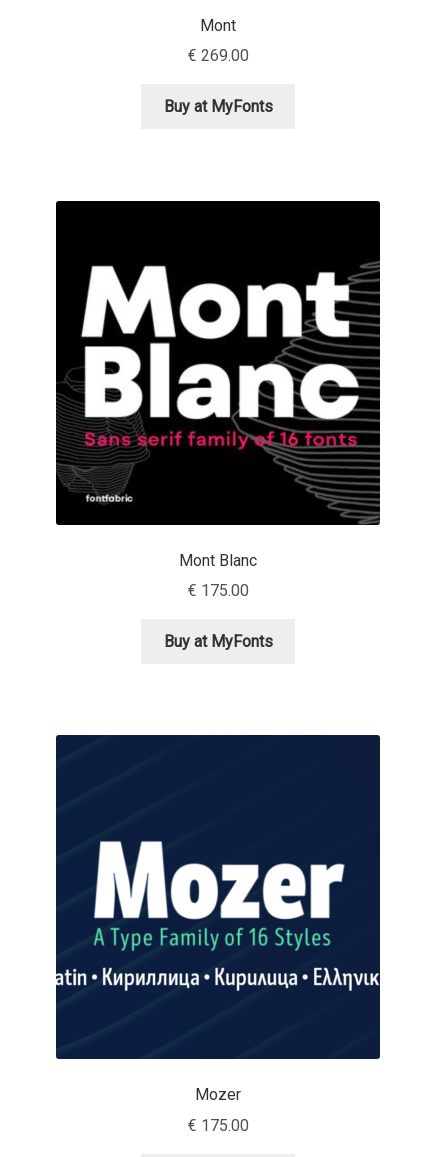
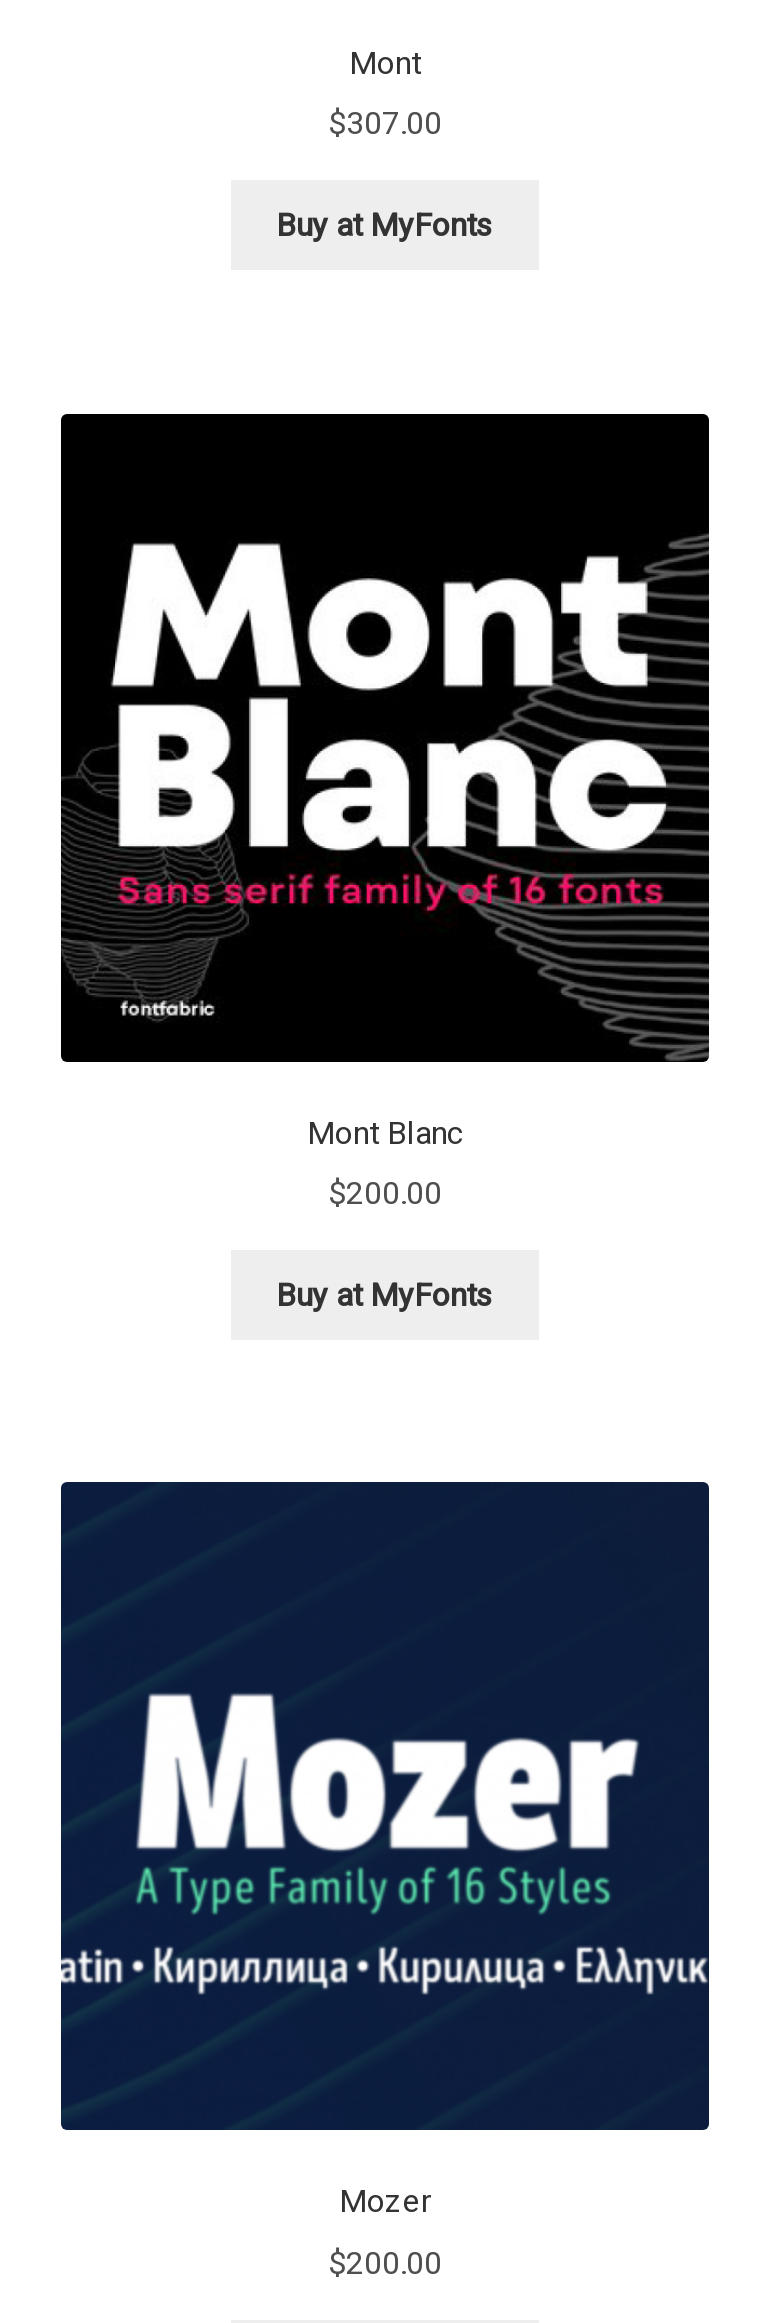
- €269.00
+ $307.00

- €175.00
+ $200.00

- €175.00
+ $200.00
